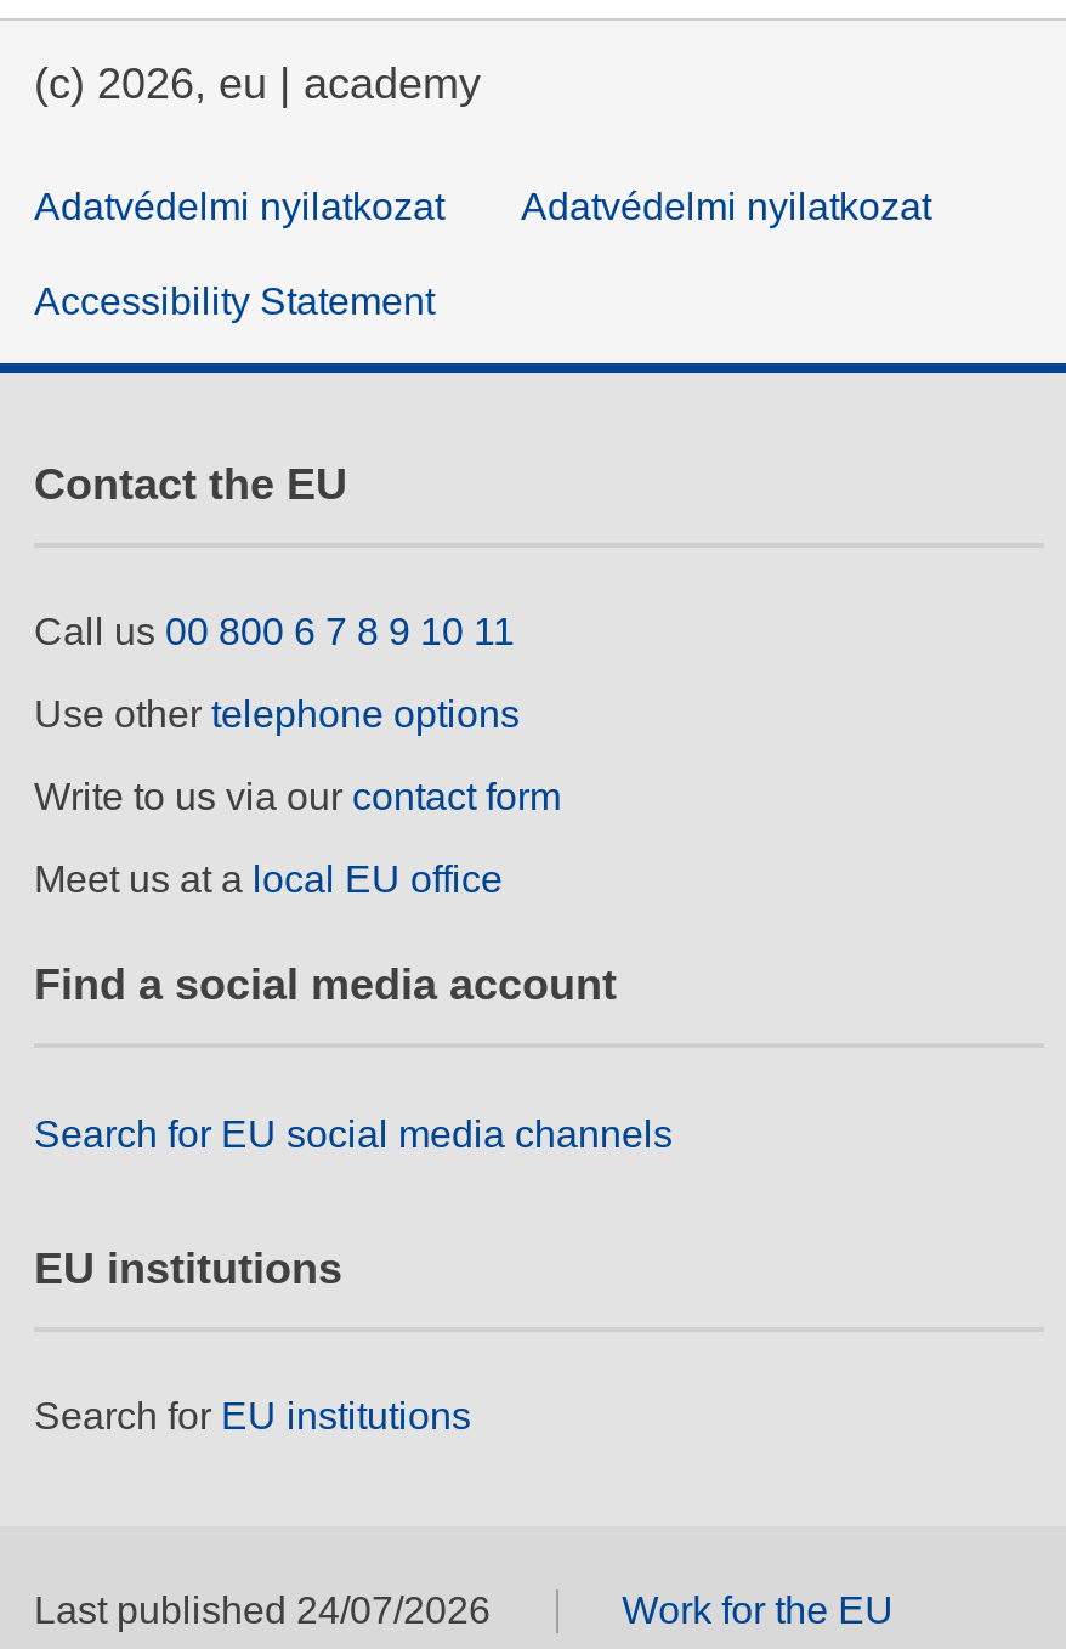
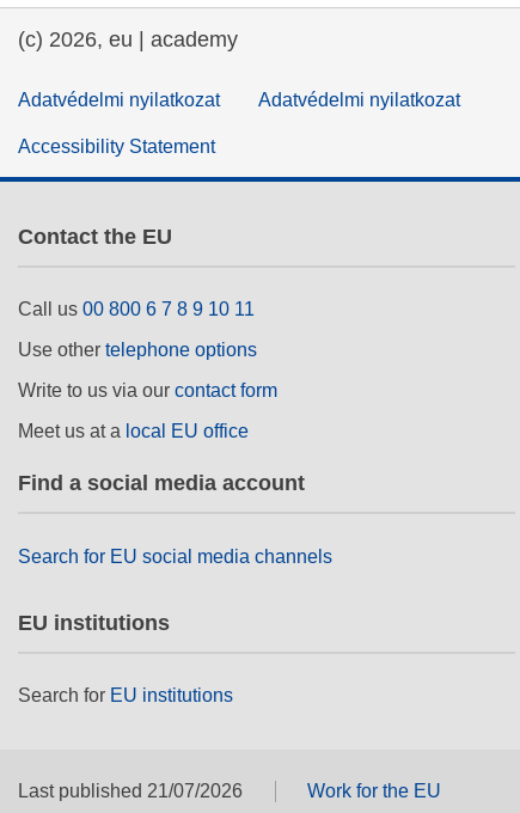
- Last published 24/07/2026
+ Last published 21/07/2026
